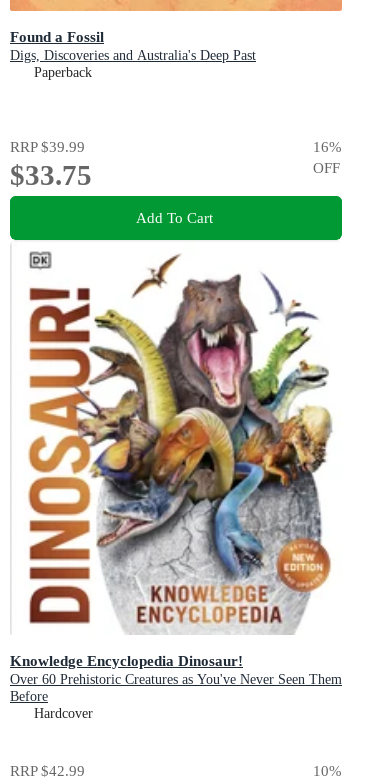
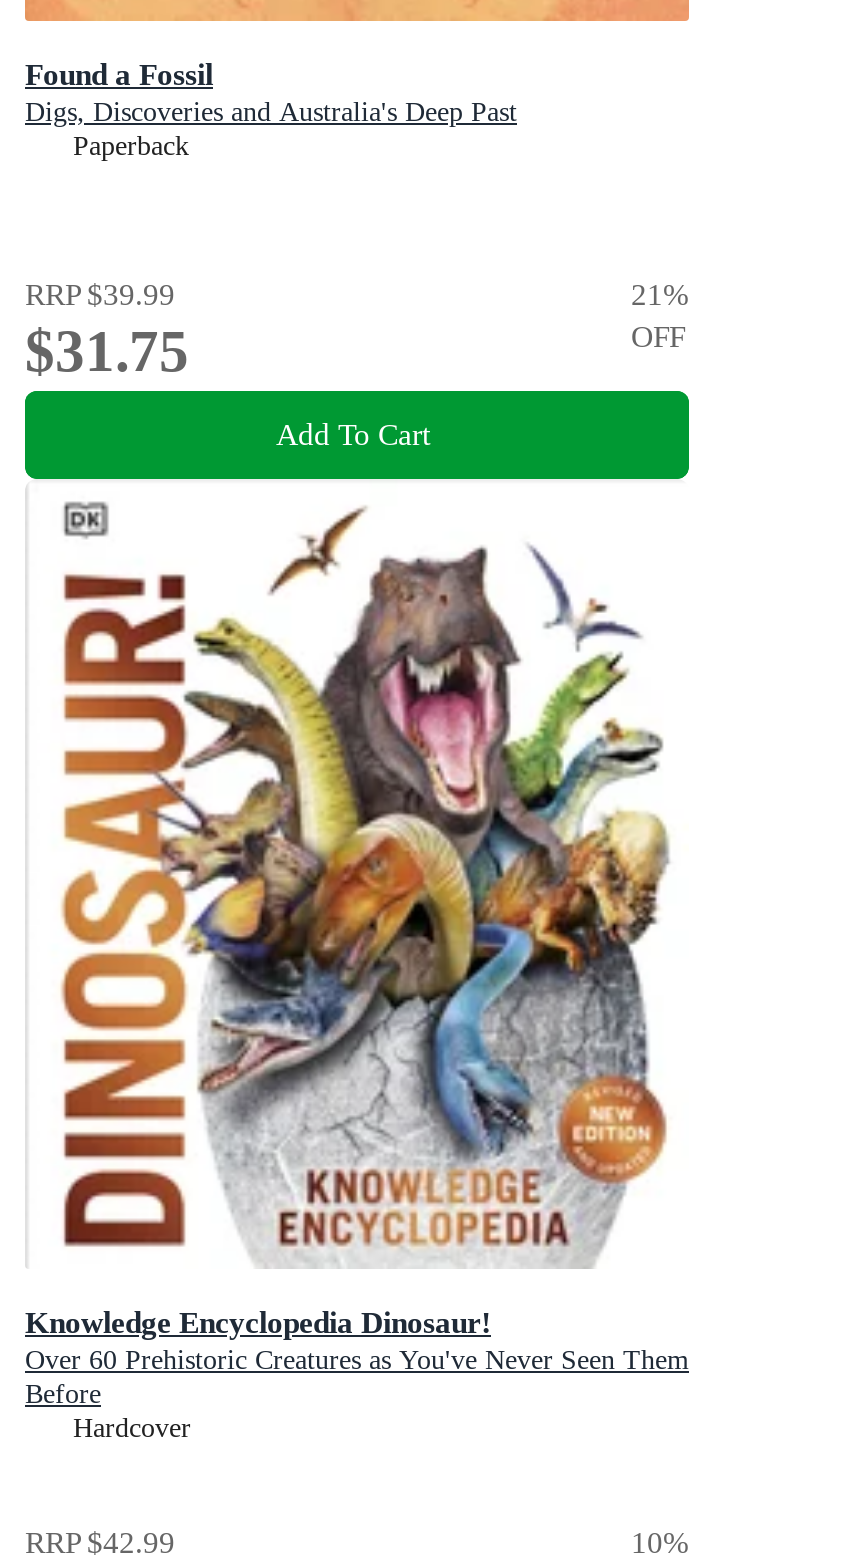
- 16%
+ 21%

- $33.75
+ $31.75
